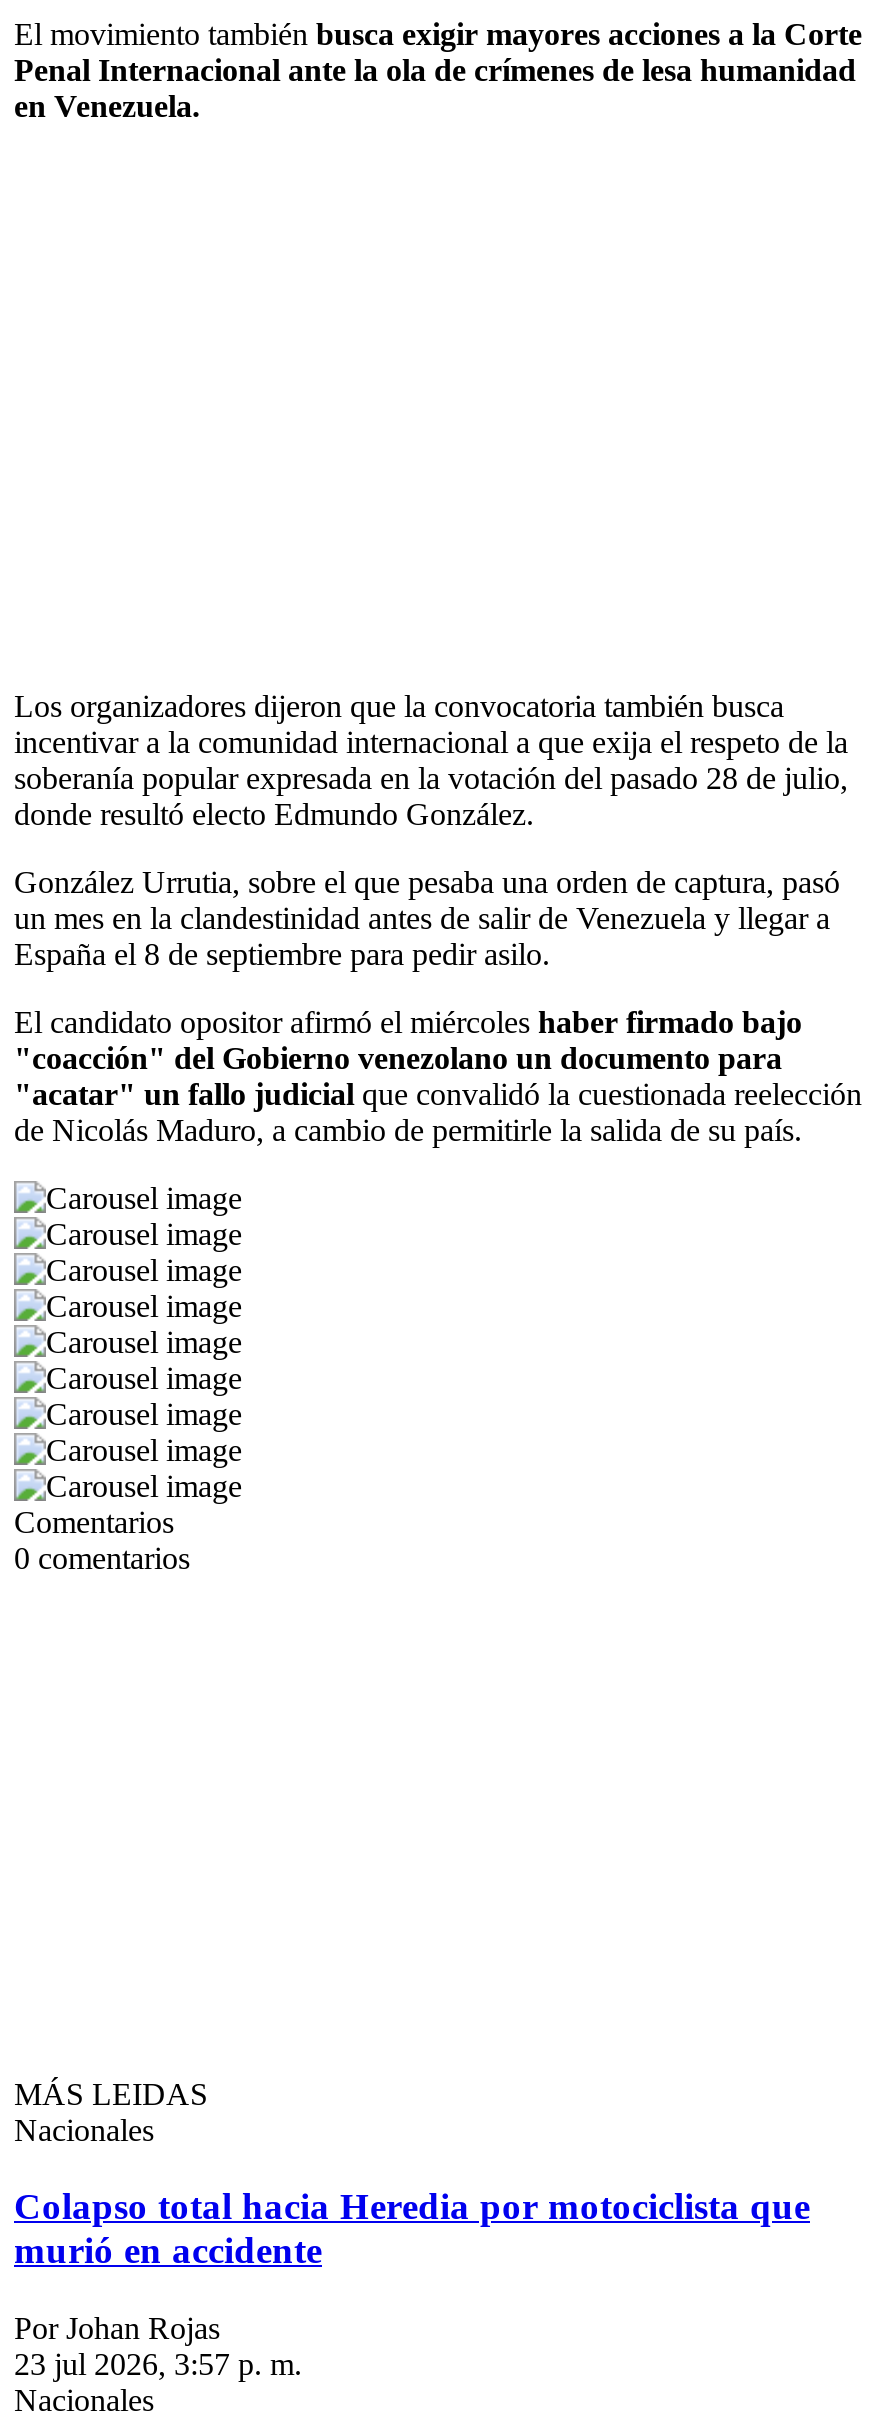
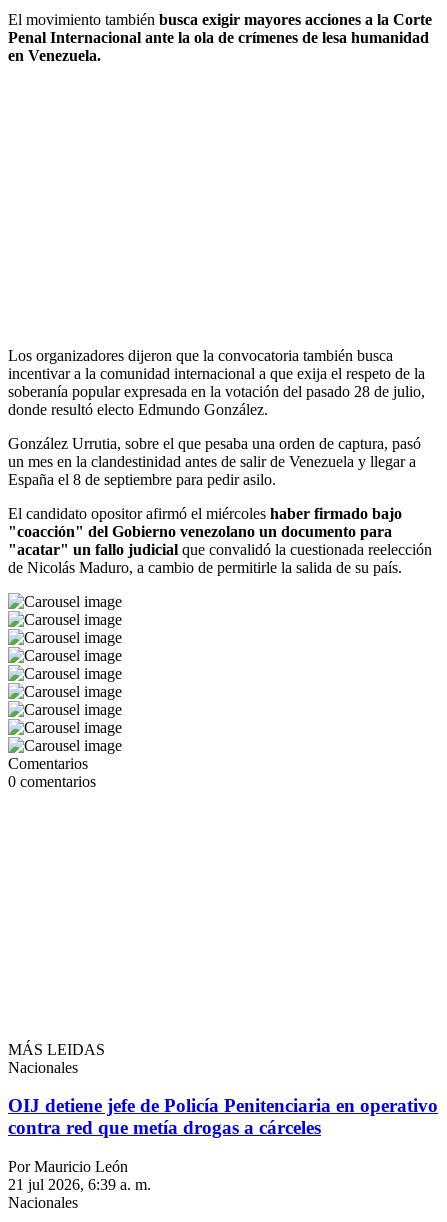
- Colapso total hacia Heredia por motociclista que
- murió en accidente
+ OIJ detiene jefe de Policía Penitenciaria en operativo
+ contra red que metía drogas a cárceles

- Por Johan Rojas
- 23 jul 2026, 3:57 p. m.
+ Por Mauricio León
+ 21 jul 2026, 6:39 a. m.
